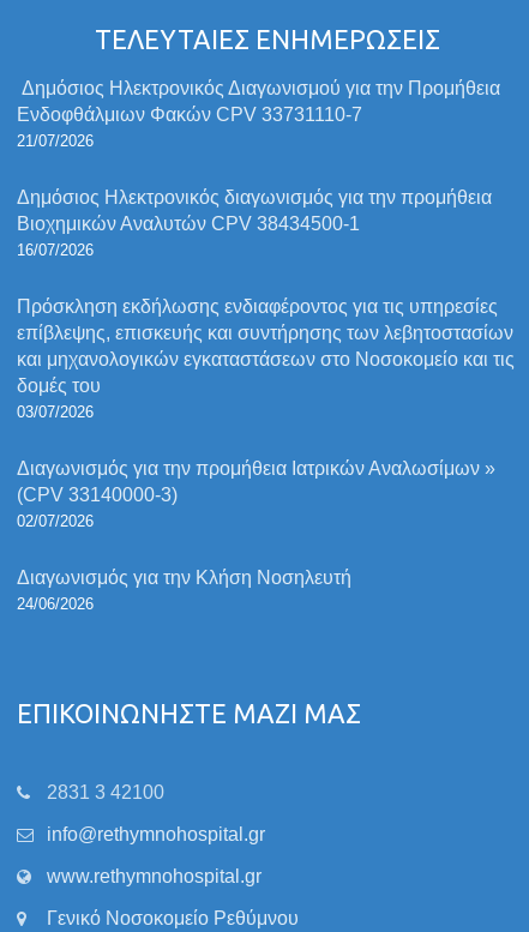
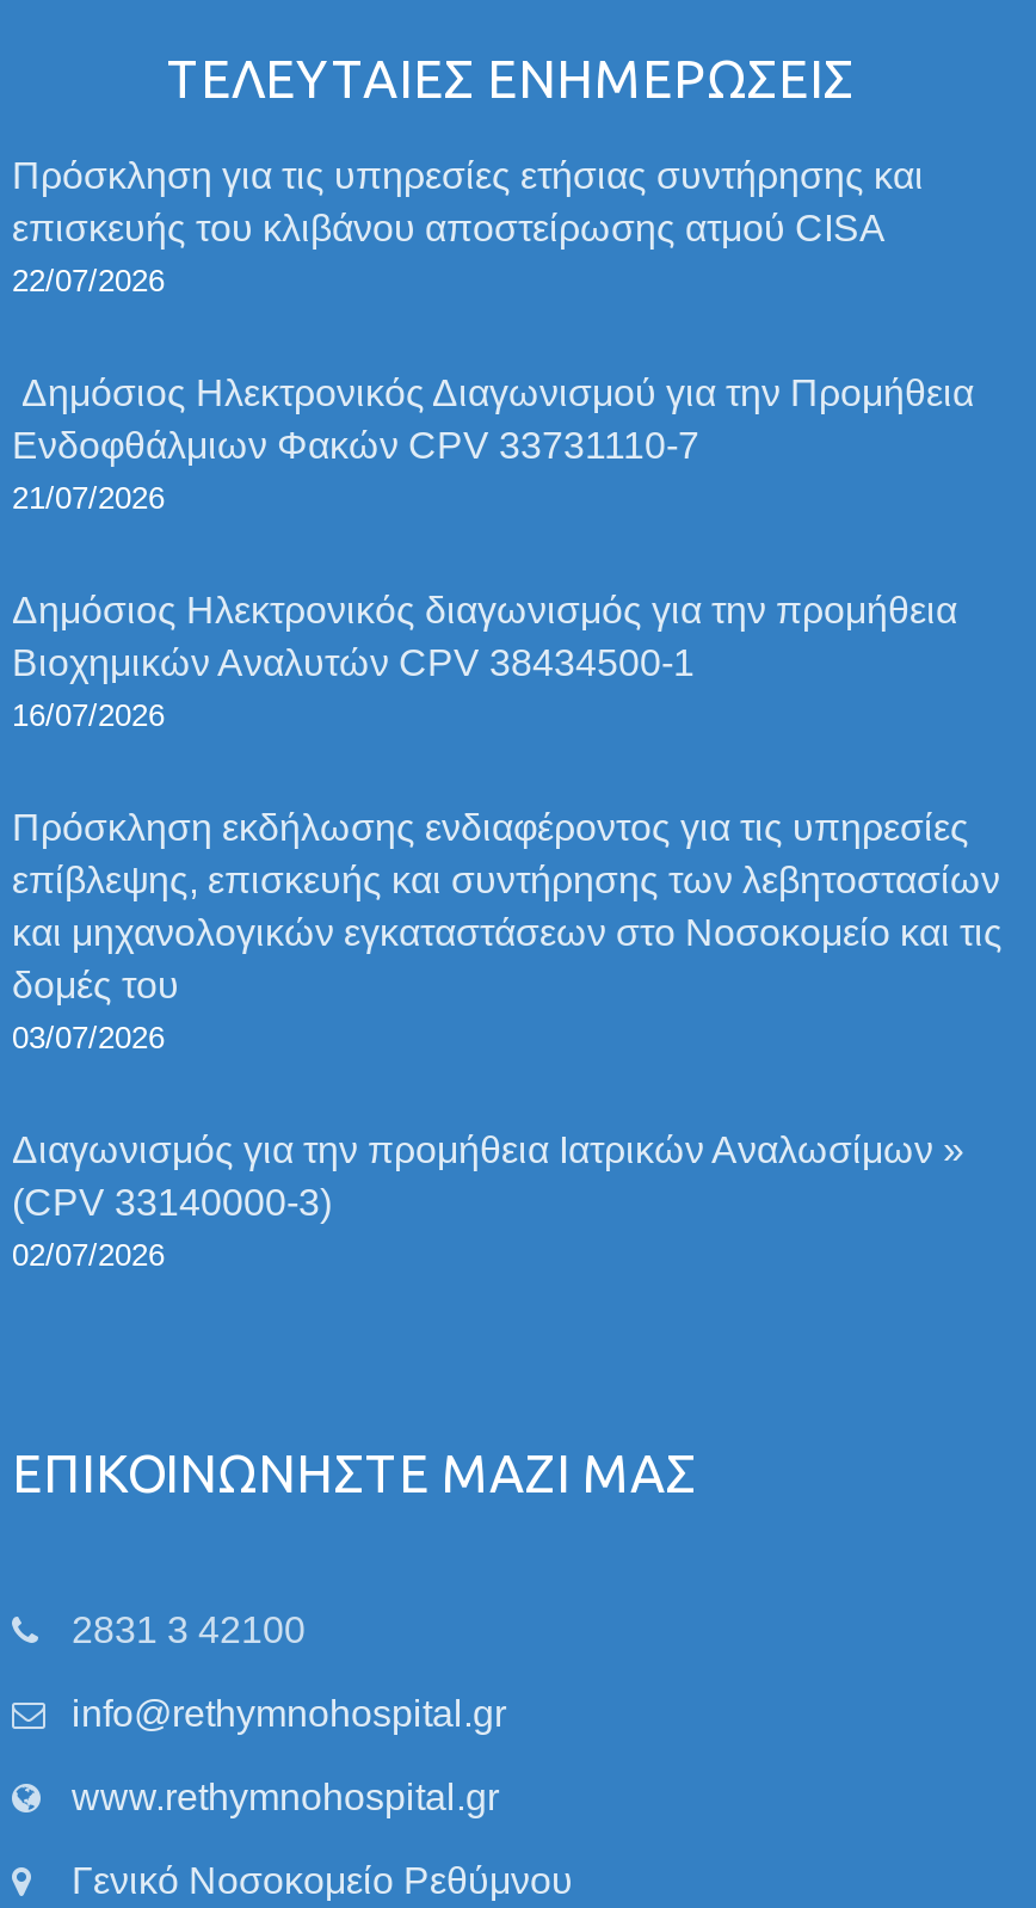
+ Πρόσκληση για τις υπηρεσίες ετήσιας συντήρησης και
+ επισκευής του κλιβάνου αποστείρωσης ατμού CISA
+ 22/07/2026

moved down: Δημόσιος Ηλεκτρονικός Διαγωνισμού για την Προμήθεια | Ενδοφθάλμιων Φακών CPV 33731110-7 | 21/07/2026 | ... | (CPV 33140000-3) | 02/07/2026

- Διαγωνισμός για την Κλήση Νοσηλευτή
- 24/06/2026
